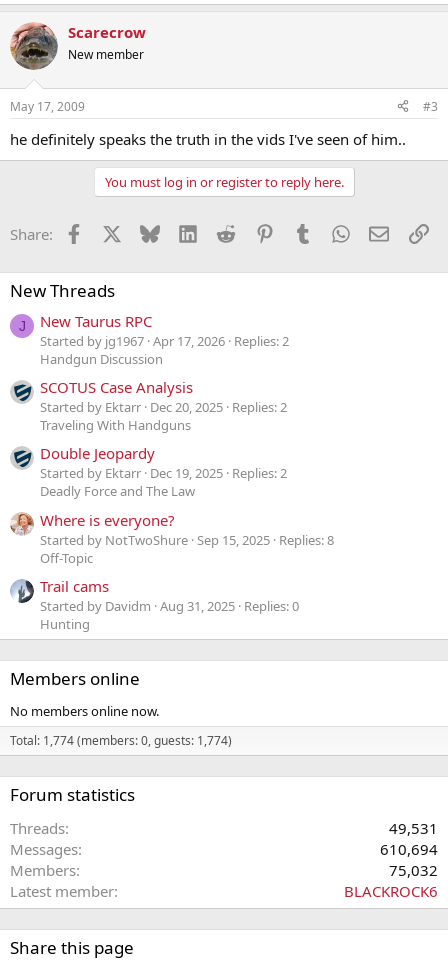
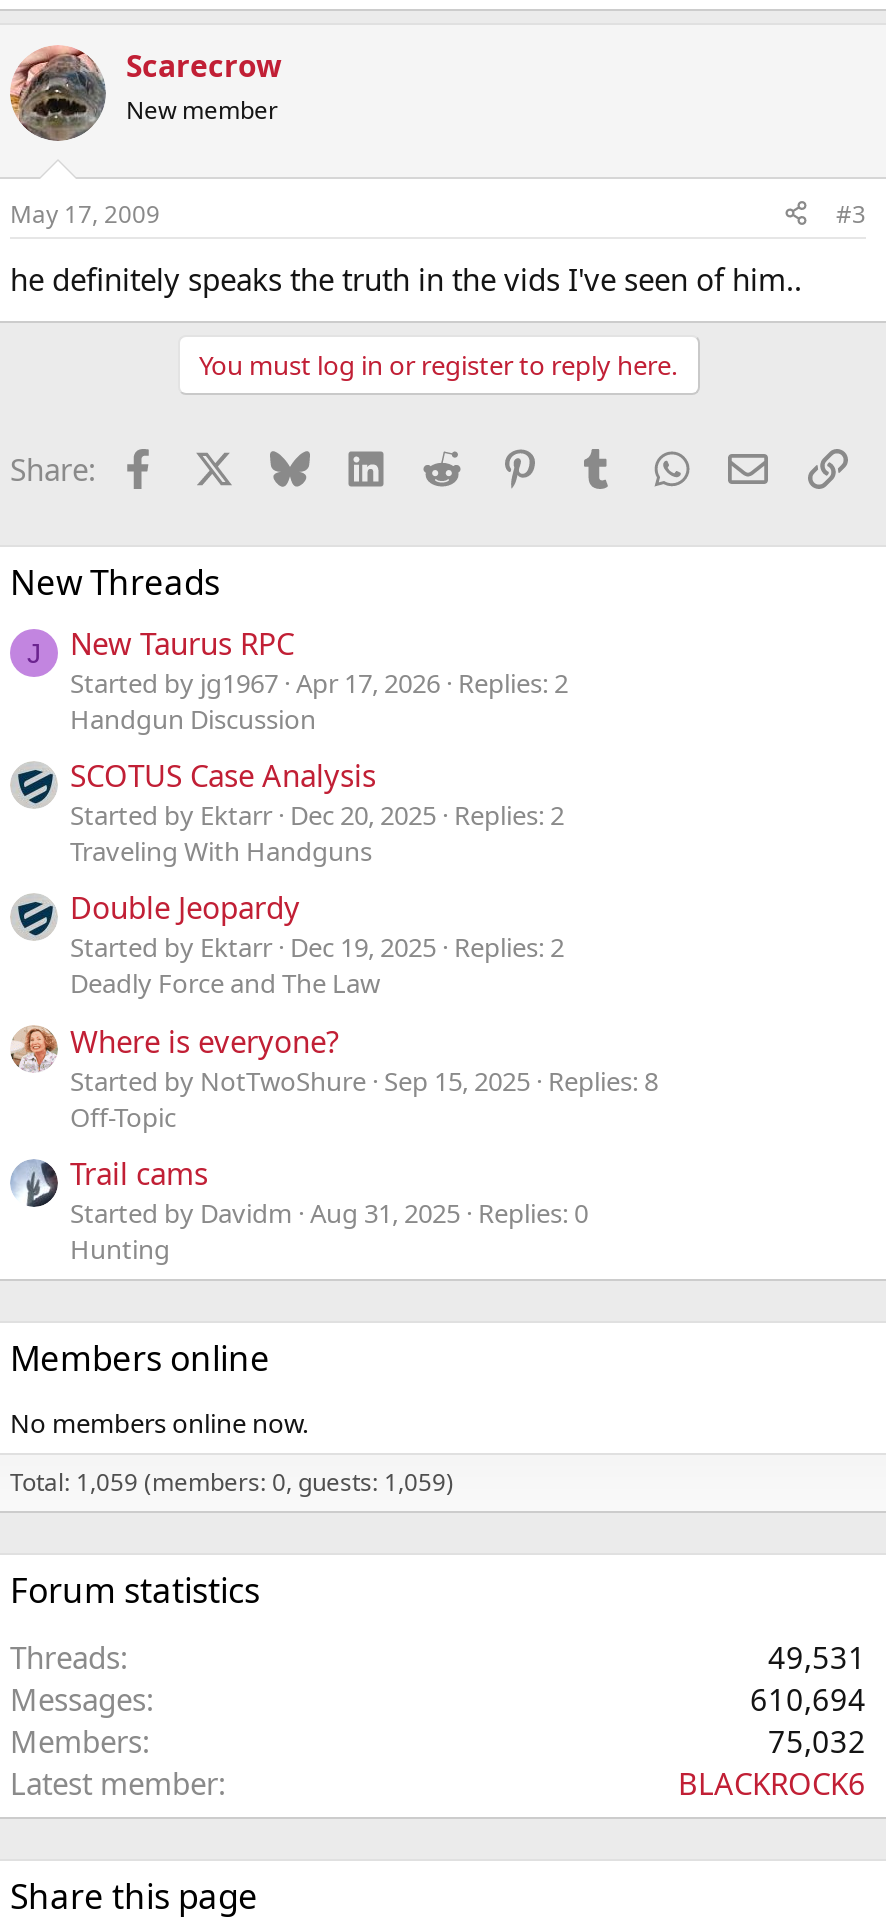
- Total: 1,774 (members: 0, guests: 1,774)
+ Total: 1,059 (members: 0, guests: 1,059)
